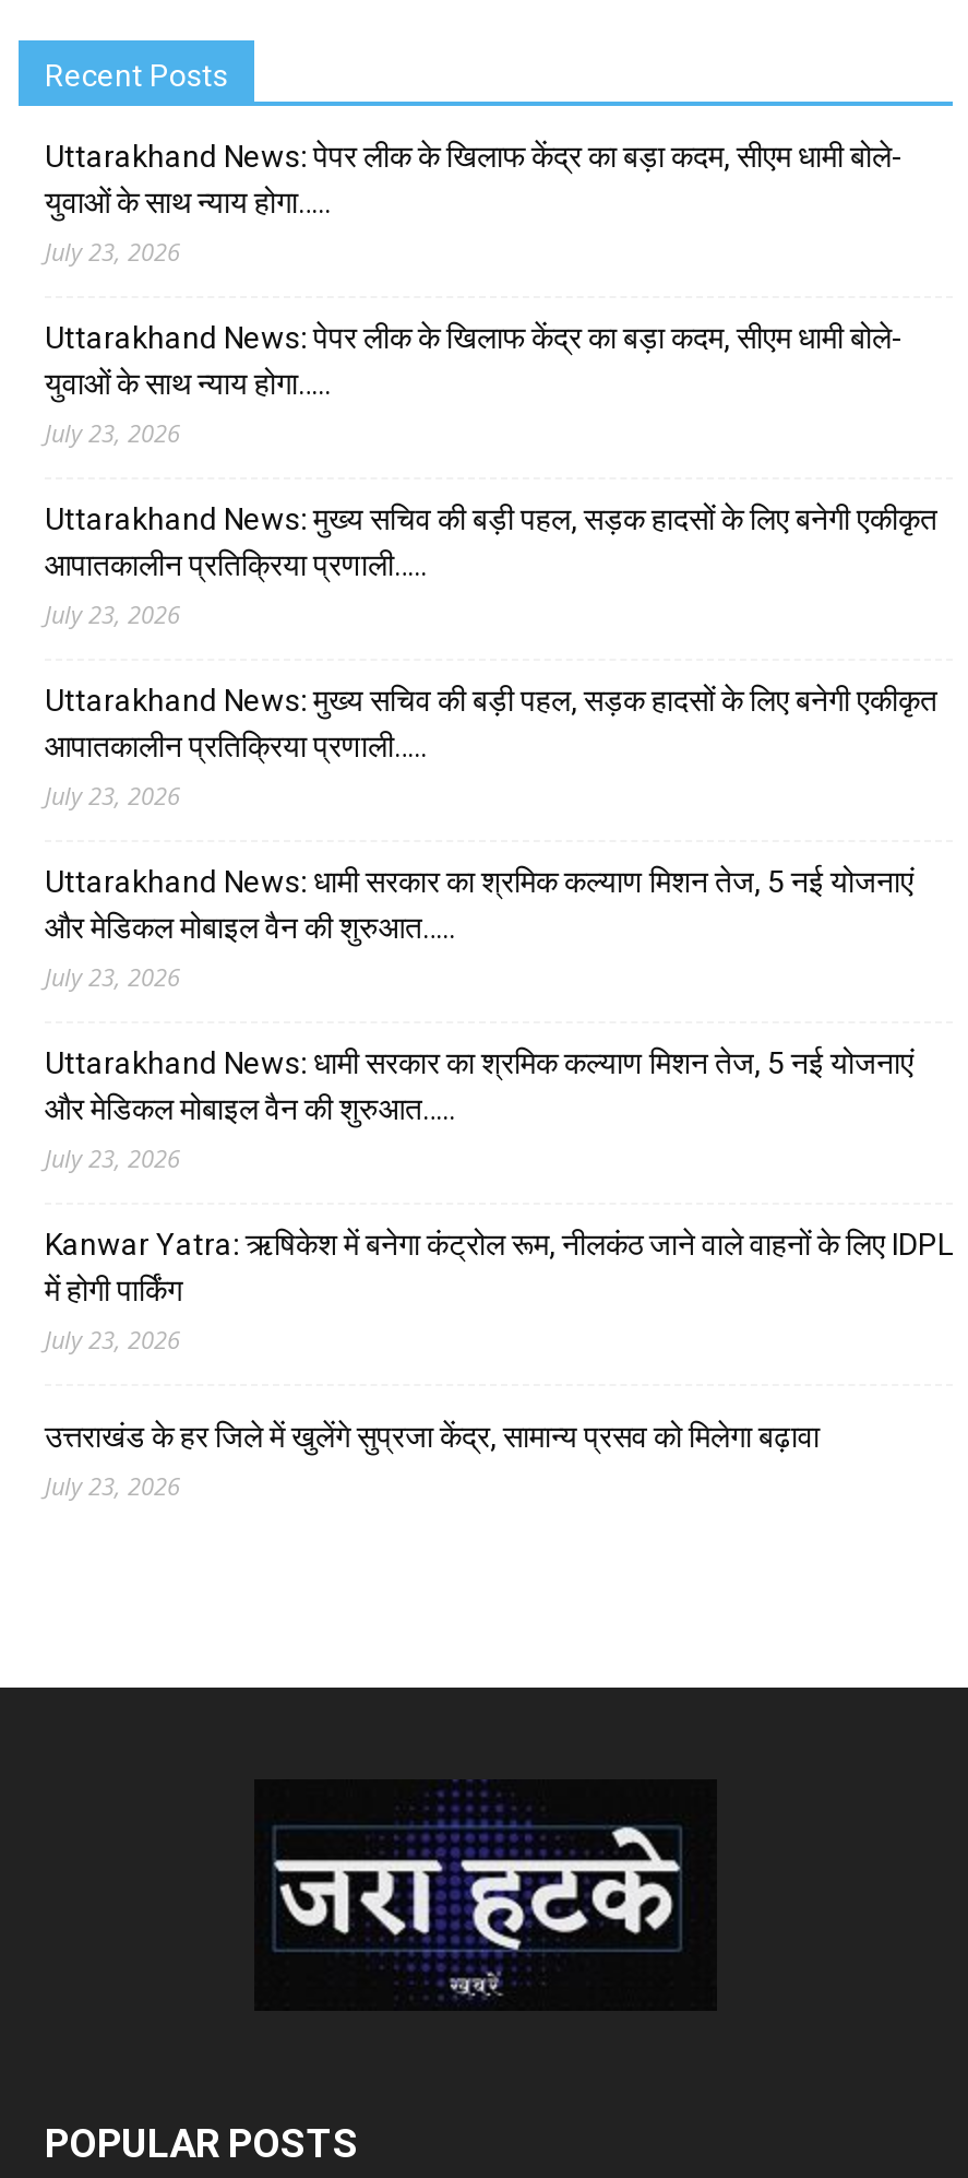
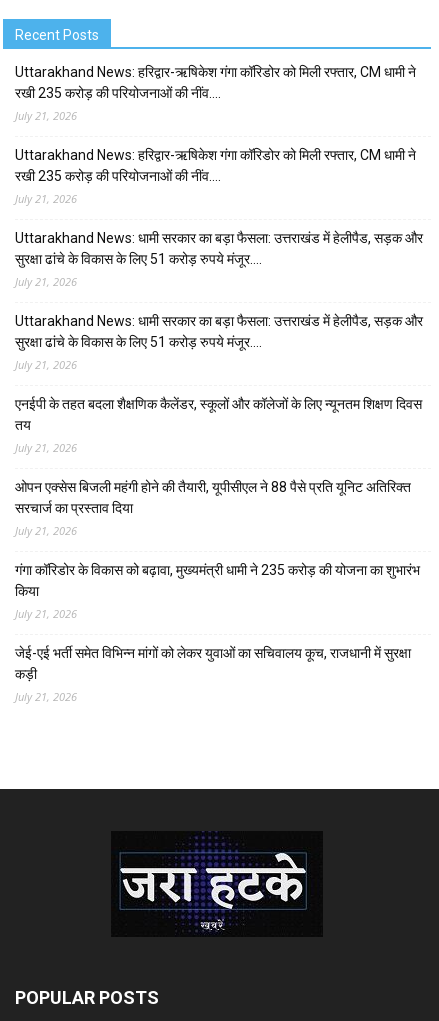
- Uttarakhand News: पेपर लीक के खिलाफ केंद्र का बड़ा कदम, सीएम धामी बोले-
- युवाओं के साथ न्याय होगा…..
- July 23, 2026
+ Uttarakhand News: हरिद्वार-ऋषिकेश गंगा कॉरिडोर को मिली रफ्तार, CM धामी ने
+ रखी 235 करोड़ की परियोजनाओं की नींव….
+ July 21, 2026

- Uttarakhand News: पेपर लीक के खिलाफ केंद्र का बड़ा कदम, सीएम धामी बोले-
- युवाओं के साथ न्याय होगा…..
- July 23, 2026
+ Uttarakhand News: हरिद्वार-ऋषिकेश गंगा कॉरिडोर को मिली रफ्तार, CM धामी ने
+ रखी 235 करोड़ की परियोजनाओं की नींव….
+ July 21, 2026

- Uttarakhand News: मुख्य सचिव की बड़ी पहल, सड़क हादसों के लिए बनेगी एकीकृत
- आपातकालीन प्रतिक्रिया प्रणाली…..
- July 23, 2026
+ Uttarakhand News: धामी सरकार का बड़ा फैसला: उत्तराखंड में हेलीपैड, सड़क और
+ सुरक्षा ढांचे के विकास के लिए 51 करोड़ रुपये मंजूर….
+ July 21, 2026

- Uttarakhand News: मुख्य सचिव की बड़ी पहल, सड़क हादसों के लिए बनेगी एकीकृत
- आपातकालीन प्रतिक्रिया प्रणाली…..
- July 23, 2026
+ Uttarakhand News: धामी सरकार का बड़ा फैसला: उत्तराखंड में हेलीपैड, सड़क और
+ सुरक्षा ढांचे के विकास के लिए 51 करोड़ रुपये मंजूर….
+ July 21, 2026

- Uttarakhand News: धामी सरकार का श्रमिक कल्याण मिशन तेज, 5 नई योजनाएं
- और मेडिकल मोबाइल वैन की शुरुआत…..
- July 23, 2026
+ एनईपी के तहत बदला शैक्षणिक कैलेंडर, स्कूलों और कॉलेजों के लिए न्यूनतम शिक्षण दिवस
+ तय
+ July 21, 2026

- Uttarakhand News: धामी सरकार का श्रमिक कल्याण मिशन तेज, 5 नई योजनाएं
- और मेडिकल मोबाइल वैन की शुरुआत…..
- July 23, 2026
+ ओपन एक्सेस बिजली महंगी होने की तैयारी, यूपीसीएल ने 88 पैसे प्रति यूनिट अतिरिक्त
+ सरचार्ज का प्रस्ताव दिया
+ July 21, 2026

- Kanwar Yatra: ऋषिकेश में बनेगा कंट्रोल रूम, नीलकंठ जाने वाले वाहनों के लिए IDPL
- में होगी पार्किंग
- July 23, 2026
+ गंगा कॉरिडोर के विकास को बढ़ावा, मुख्यमंत्री धामी ने 235 करोड़ की योजना का शुभारंभ
+ किया
+ July 21, 2026

- उत्तराखंड के हर जिले में खुलेंगे सुप्रजा केंद्र, सामान्य प्रसव को मिलेगा बढ़ावा
- July 23, 2026
+ जेई-एई भर्ती समेत विभिन्न मांगों को लेकर युवाओं का सचिवालय कूच, राजधानी में सुरक्षा
+ कड़ी
+ July 21, 2026
